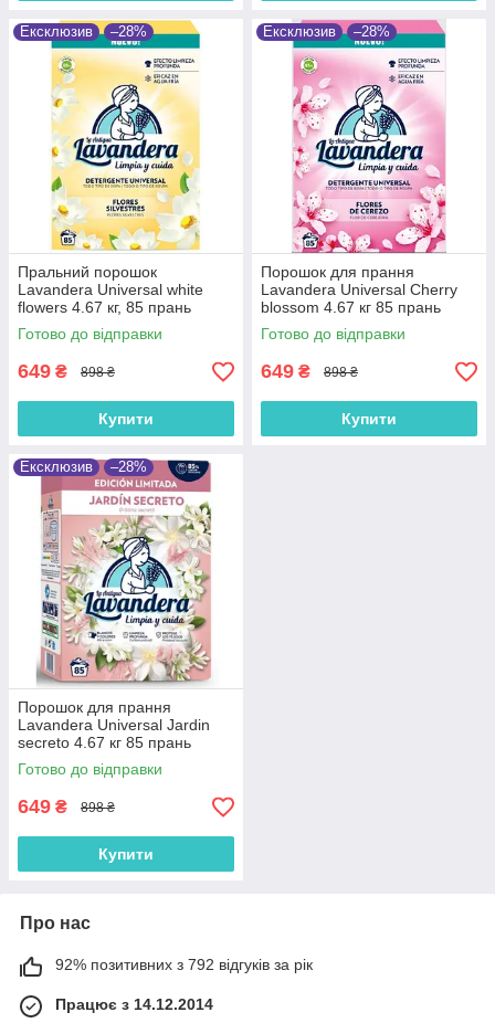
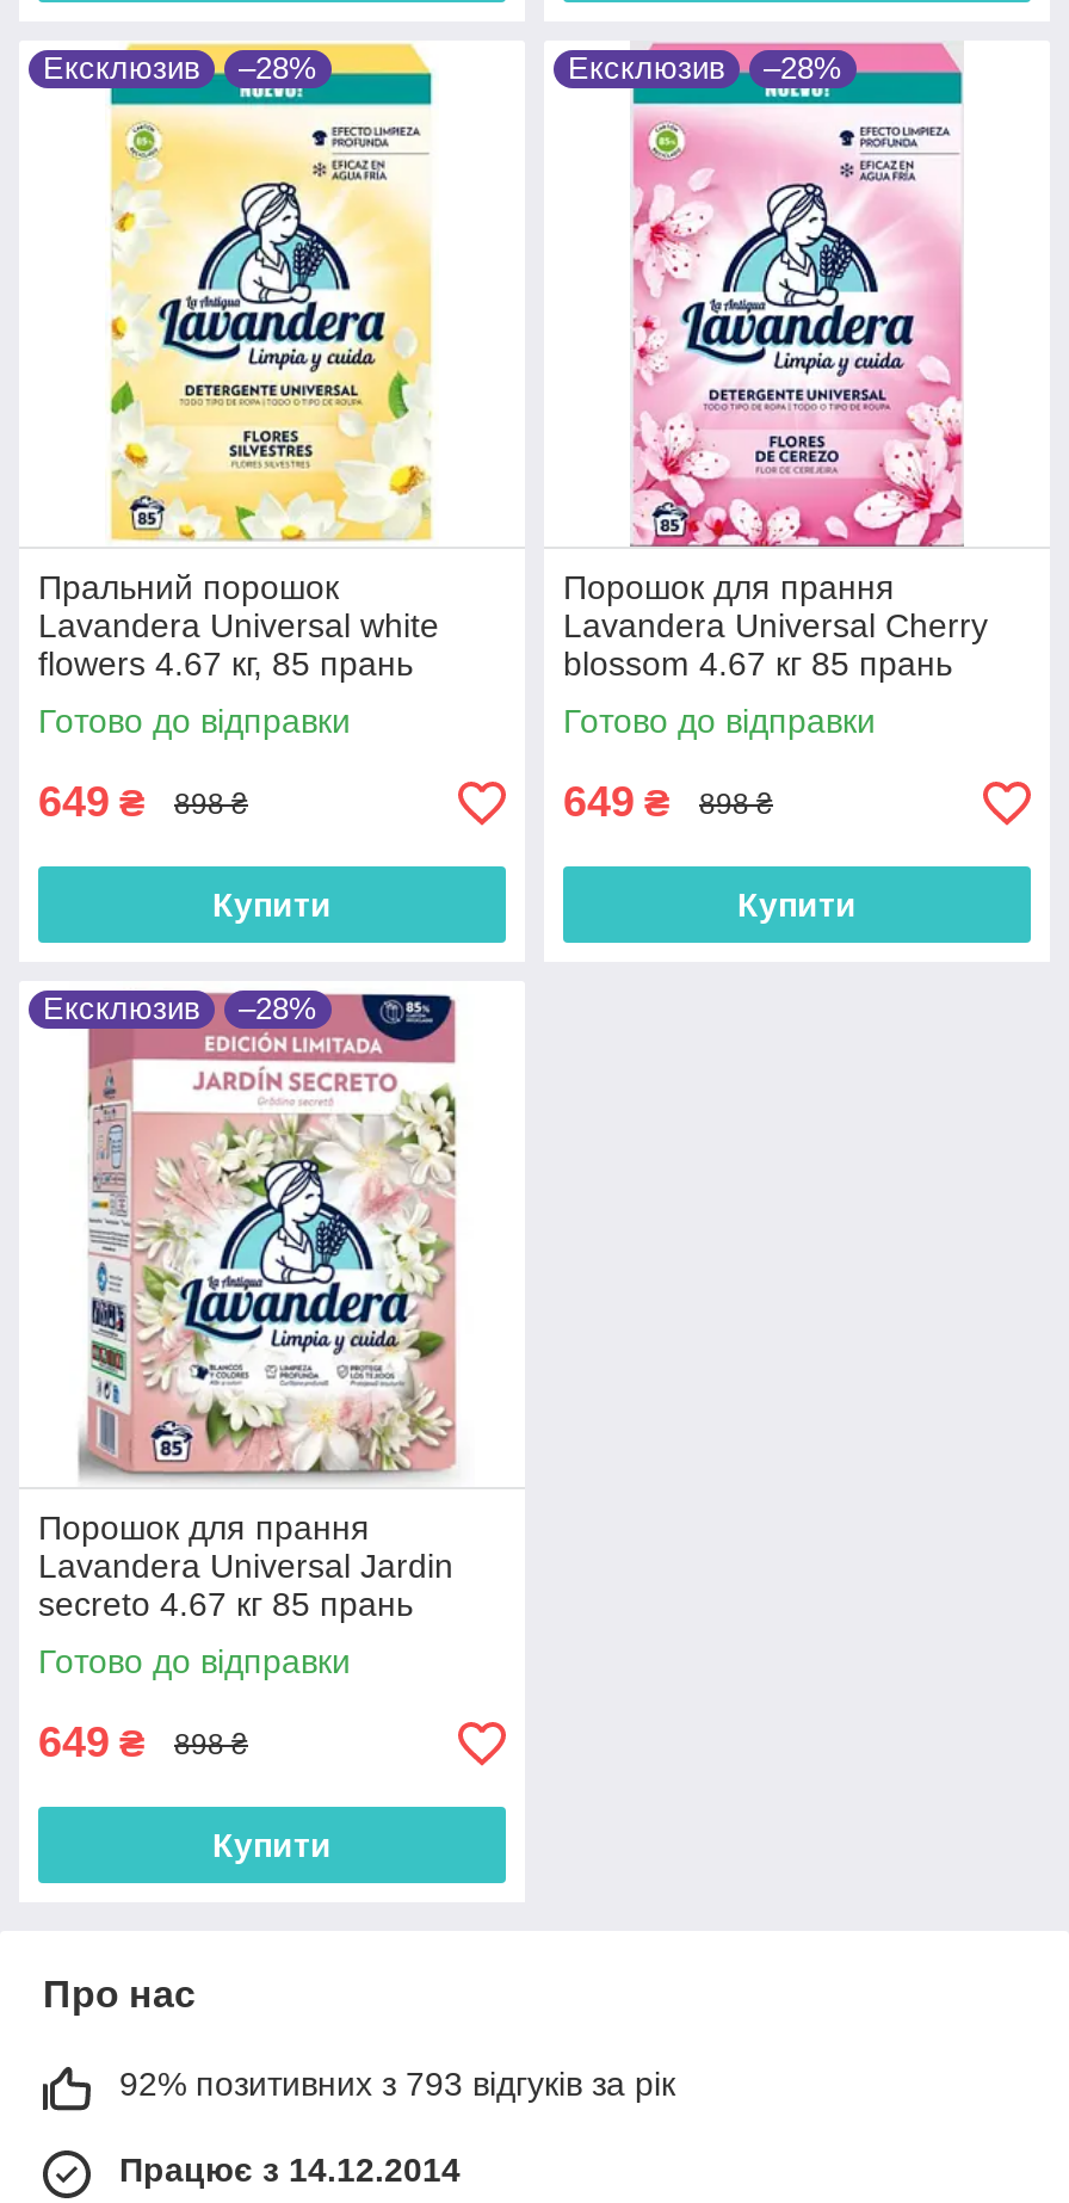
- 92% позитивних з 792 відгуків за рік
+ 92% позитивних з 793 відгуків за рік
